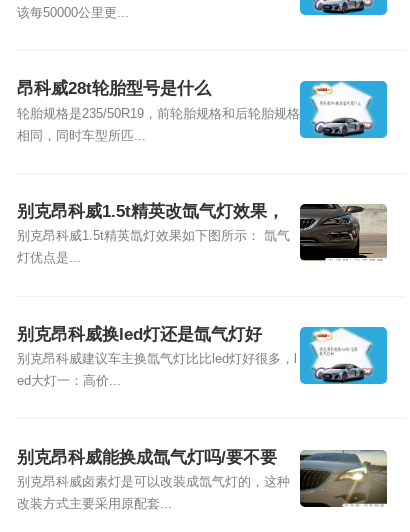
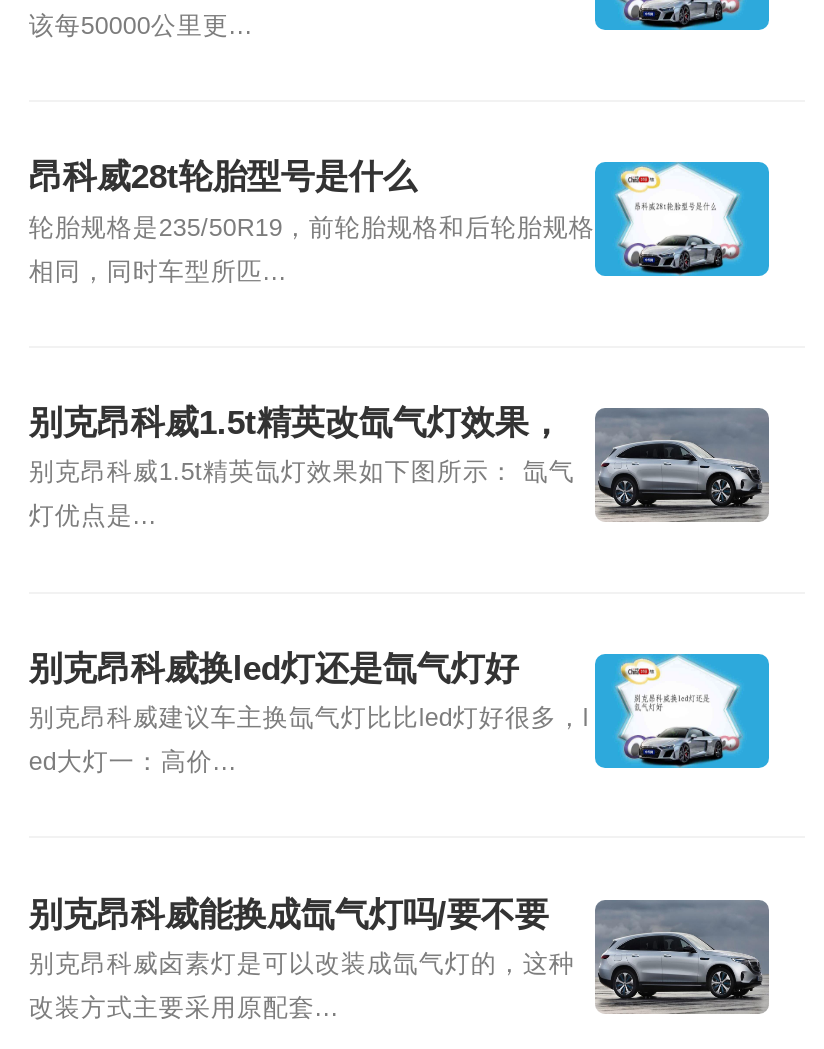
- [image]
+ [image]

- [image]
+ [image]
